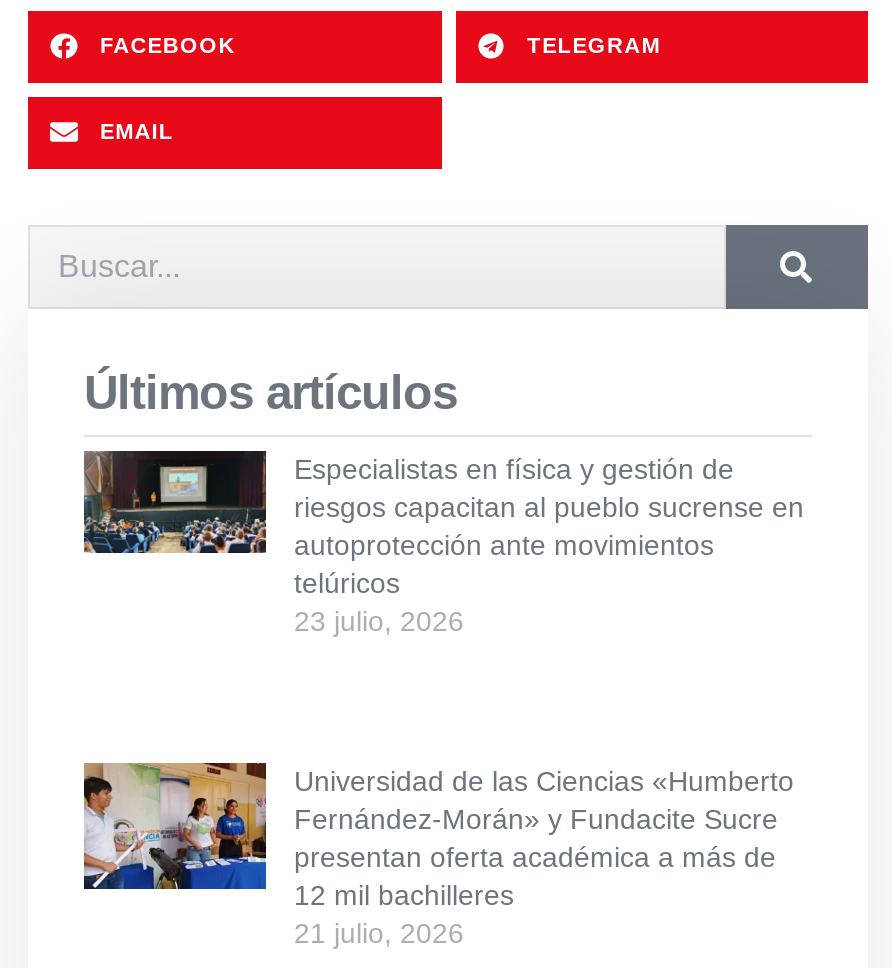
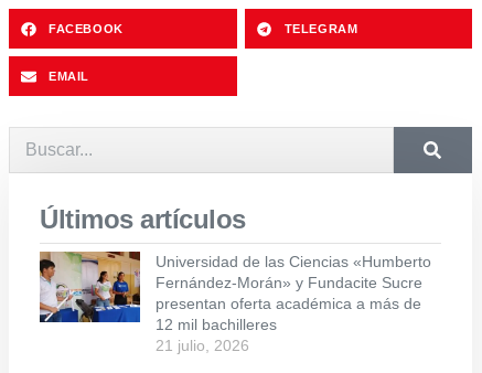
- [image]
- Especialistas en física y gestión de
- riesgos capacitan al pueblo sucrense en
- autoprotección ante movimientos
- telúricos
- 23 julio, 2026
